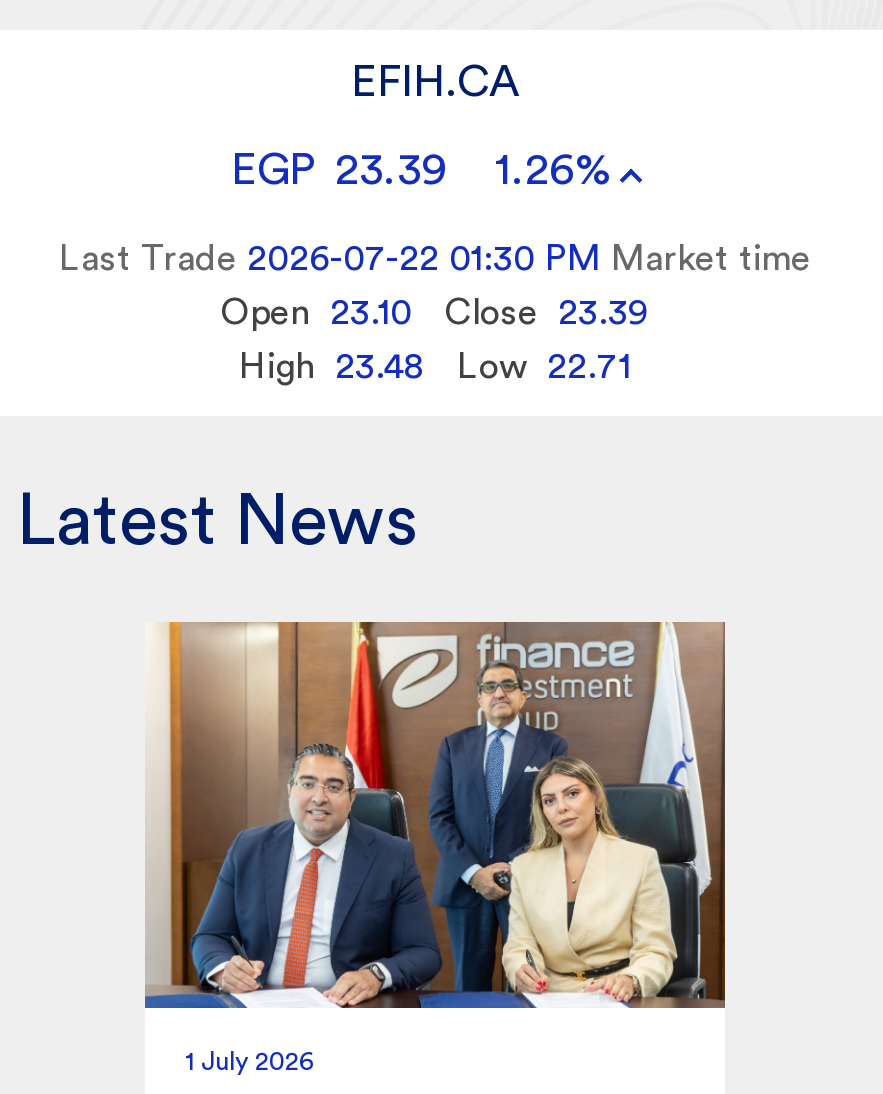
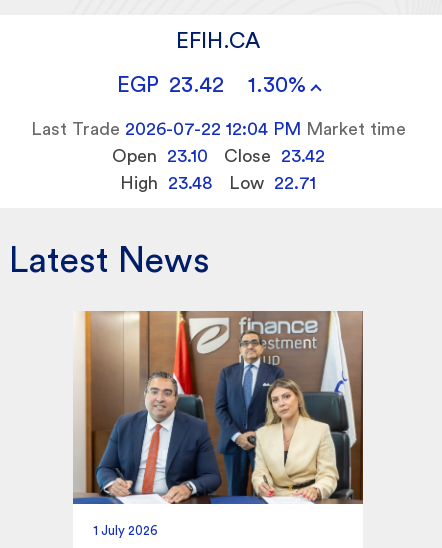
- EGP 23.39
+ EGP 23.42

- 1.26%
+ 1.30%

- Last Trade 2026-07-22 01:30 PM Market time
+ Last Trade 2026-07-22 12:04 PM Market time

- Open 23.10 Close 23.39
+ Open 23.10 Close 23.42
